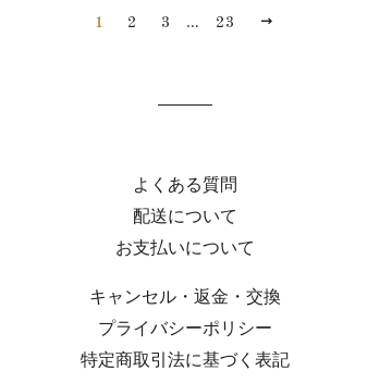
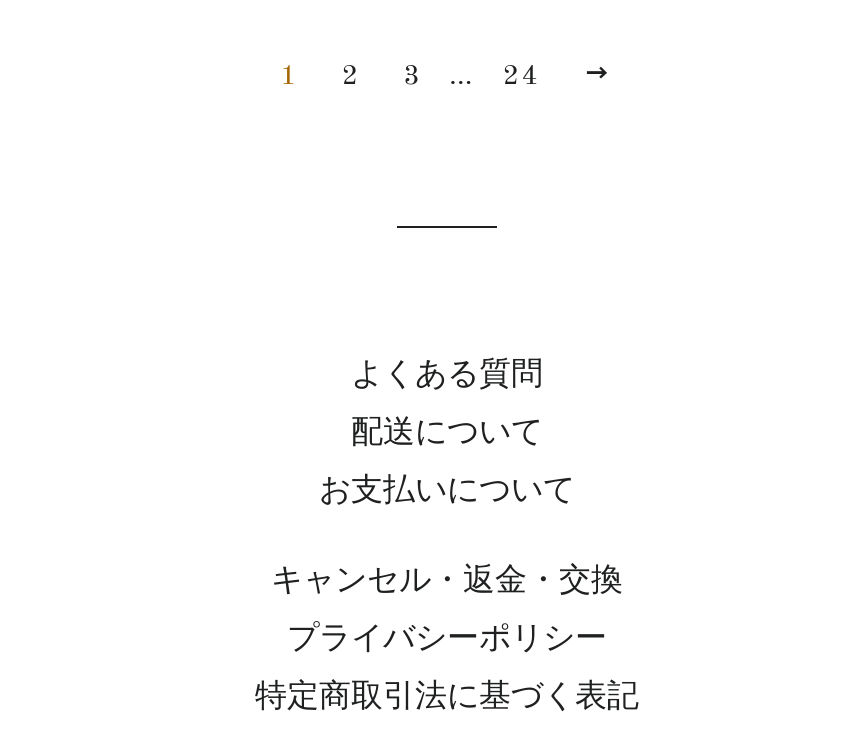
- 23
+ 24
